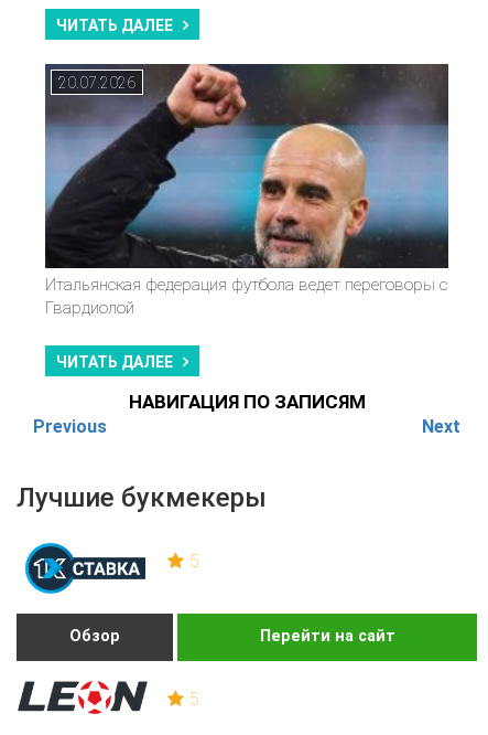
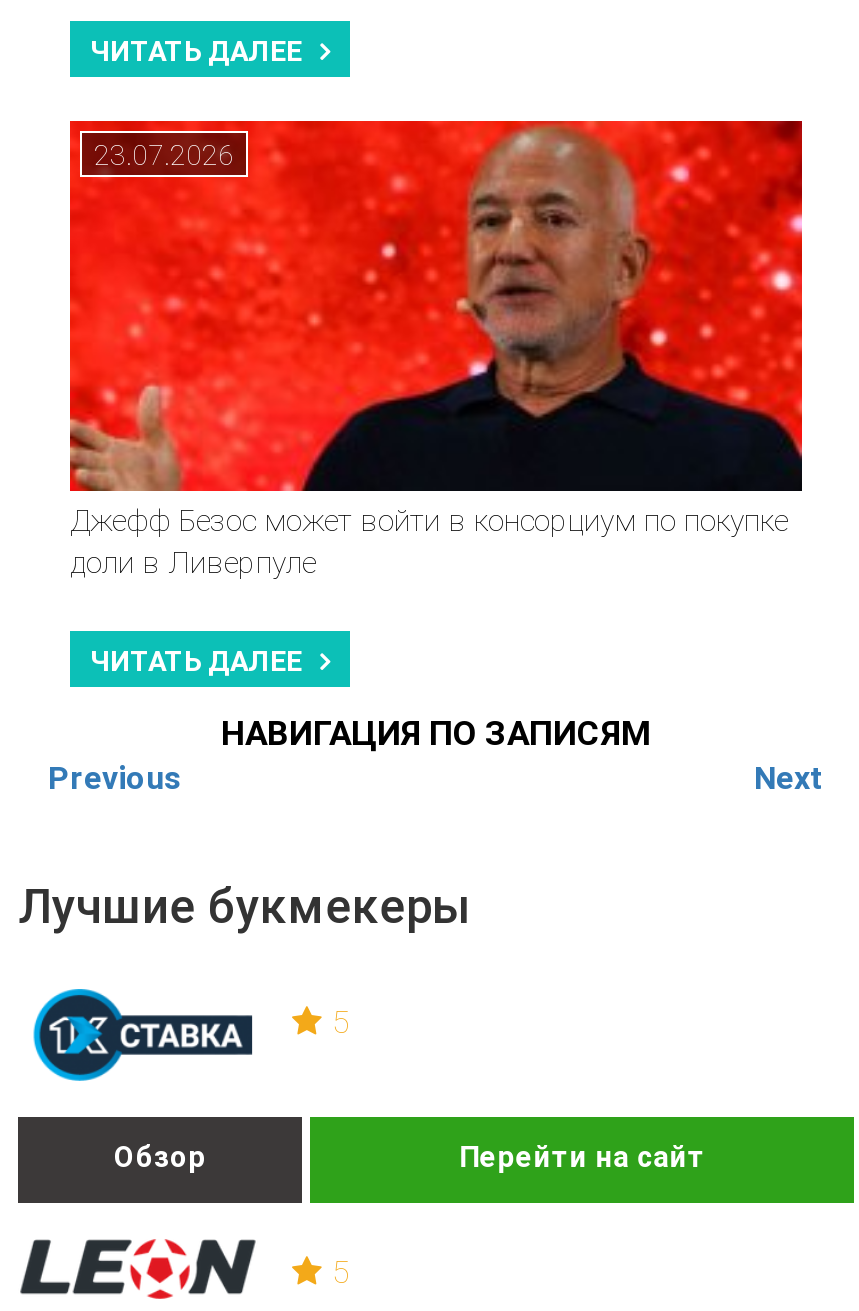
- [image]
- 20.07.2026
+ [image]
+ 23.07.2026

- Итальянская федерация футбола ведет переговоры с
- Гвардиолой
+ Джефф Безос может войти в консорциум по покупке
+ доли в Ливерпуле
